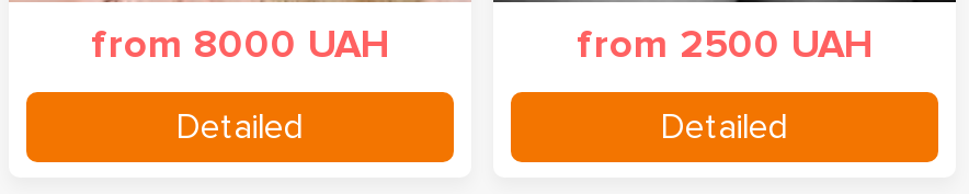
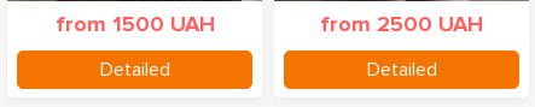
- from 8000 UAH
+ from 1500 UAH
